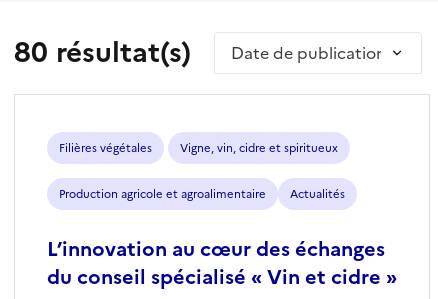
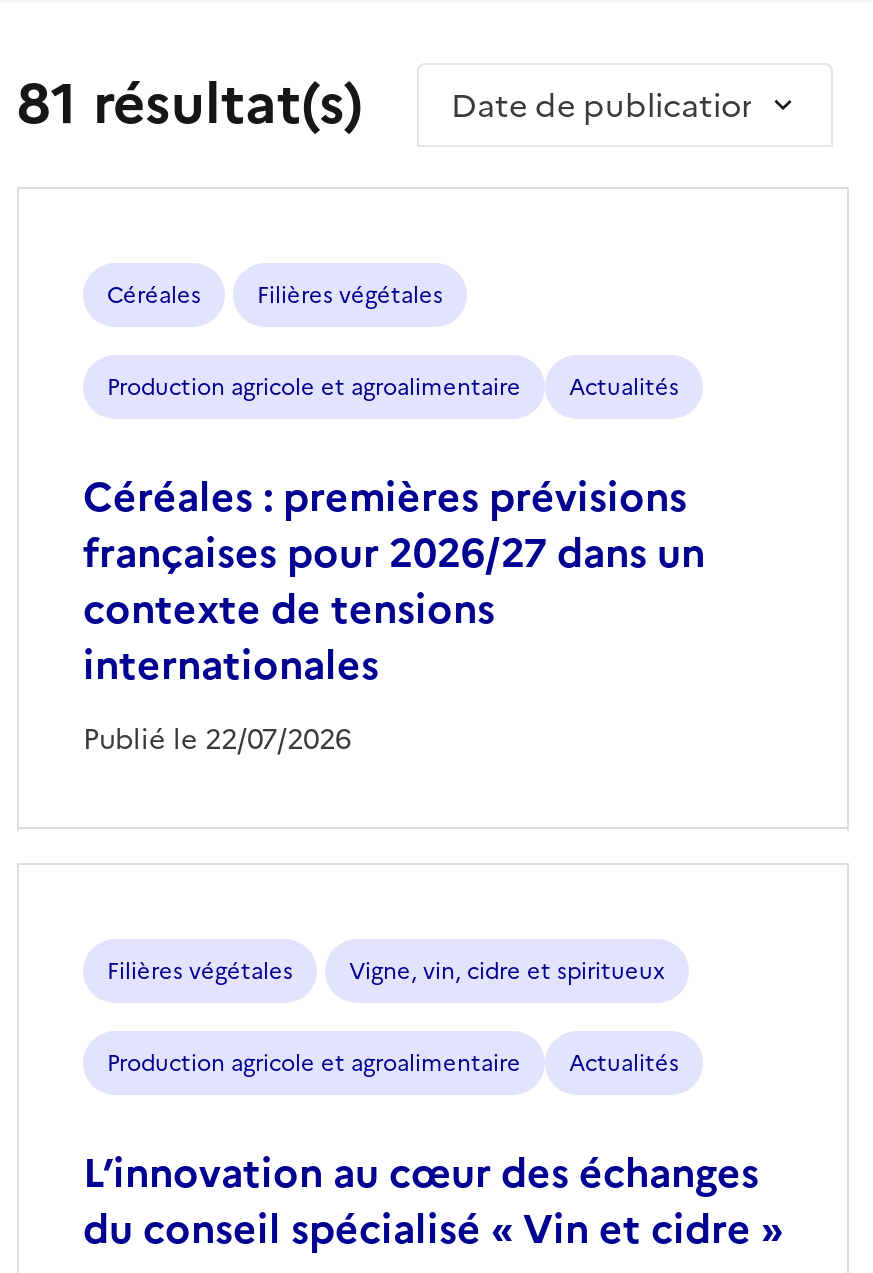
- 80 résultat(s)
+ 81 résultat(s)
+ Céréales
+ Filières végétales
+ Production agricole et agroalimentaire
+ Actualités
+ Céréales : premières prévisions
+ françaises pour 2026/27 dans un
+ contexte de tensions
+ internationales
+ Publié le 22/07/2026
